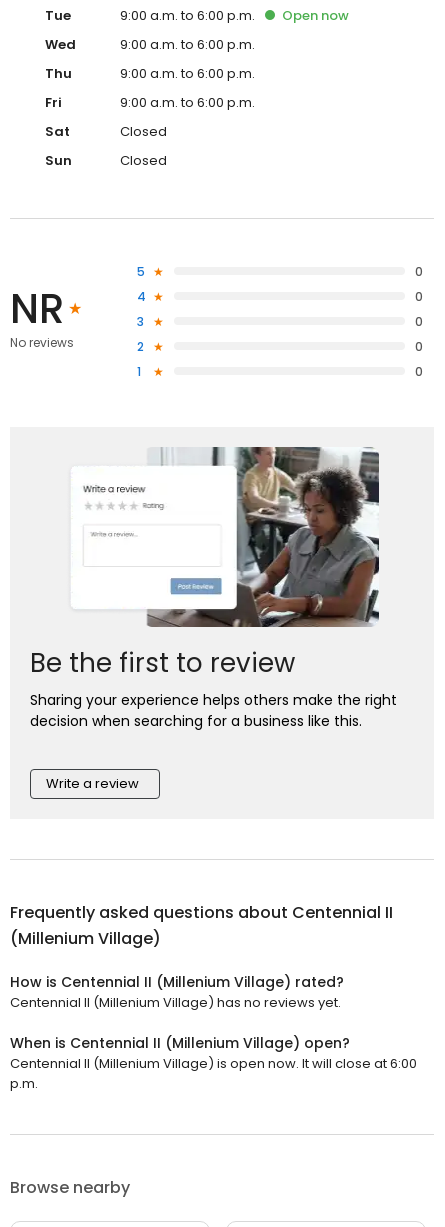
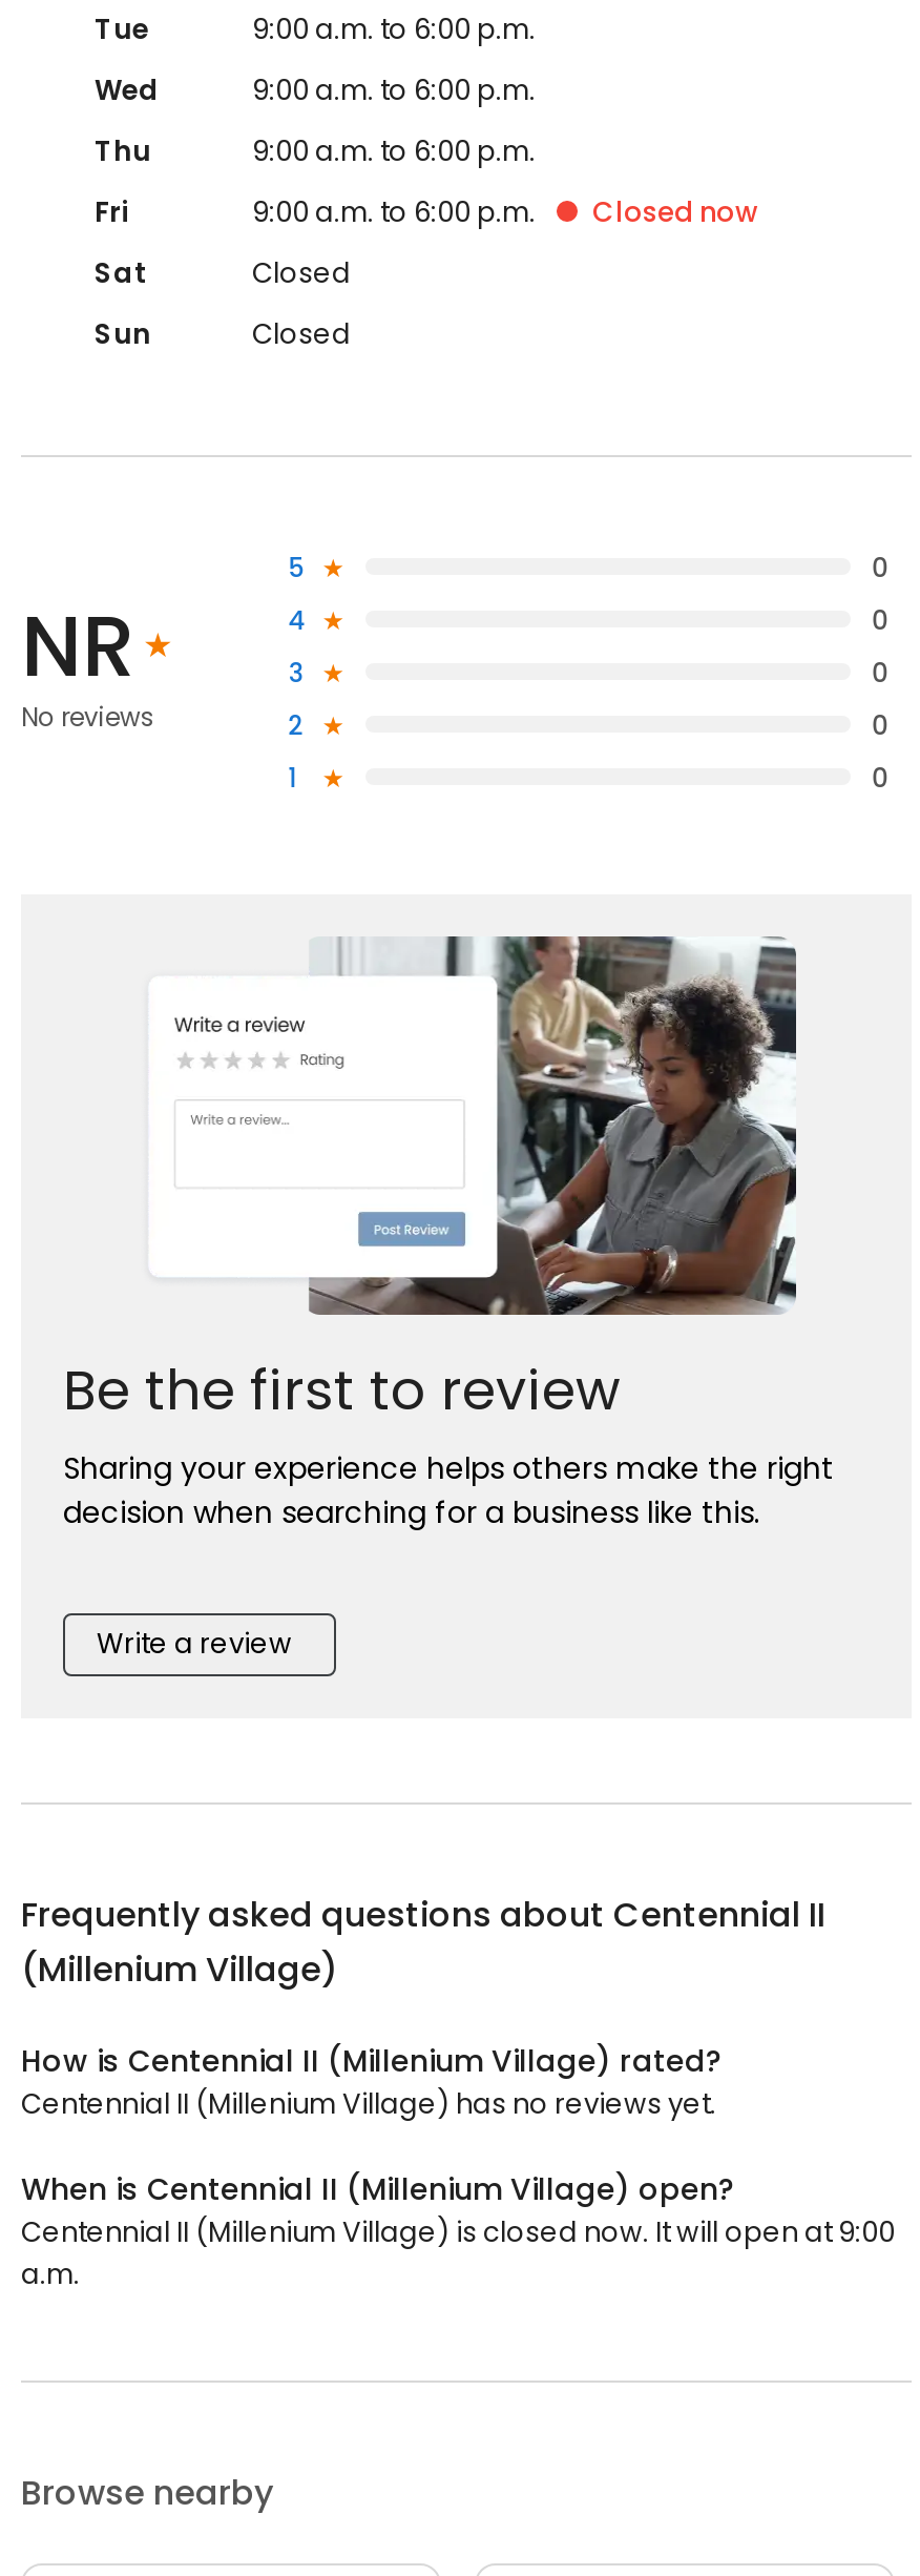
- Open now

+ Closed now

- Centennial II (Millenium Village) is open now. It will close at 6:00
- p.m.
+ Centennial II (Millenium Village) is closed now. It will open at 9:00
+ a.m.
